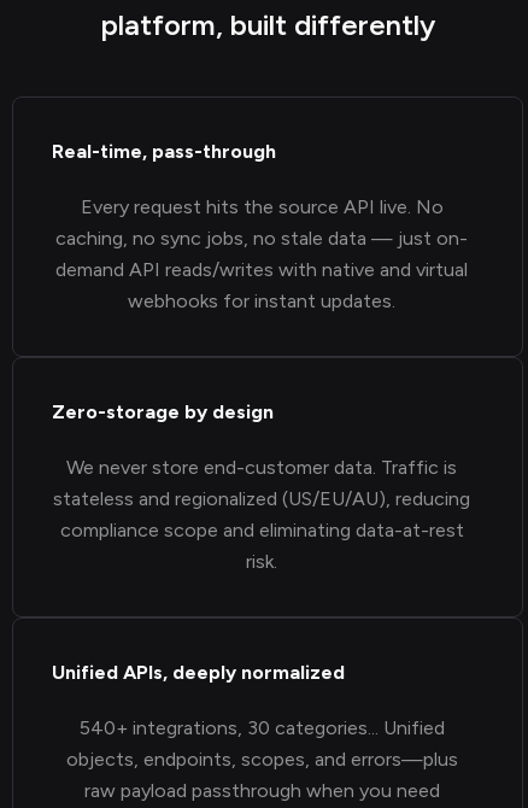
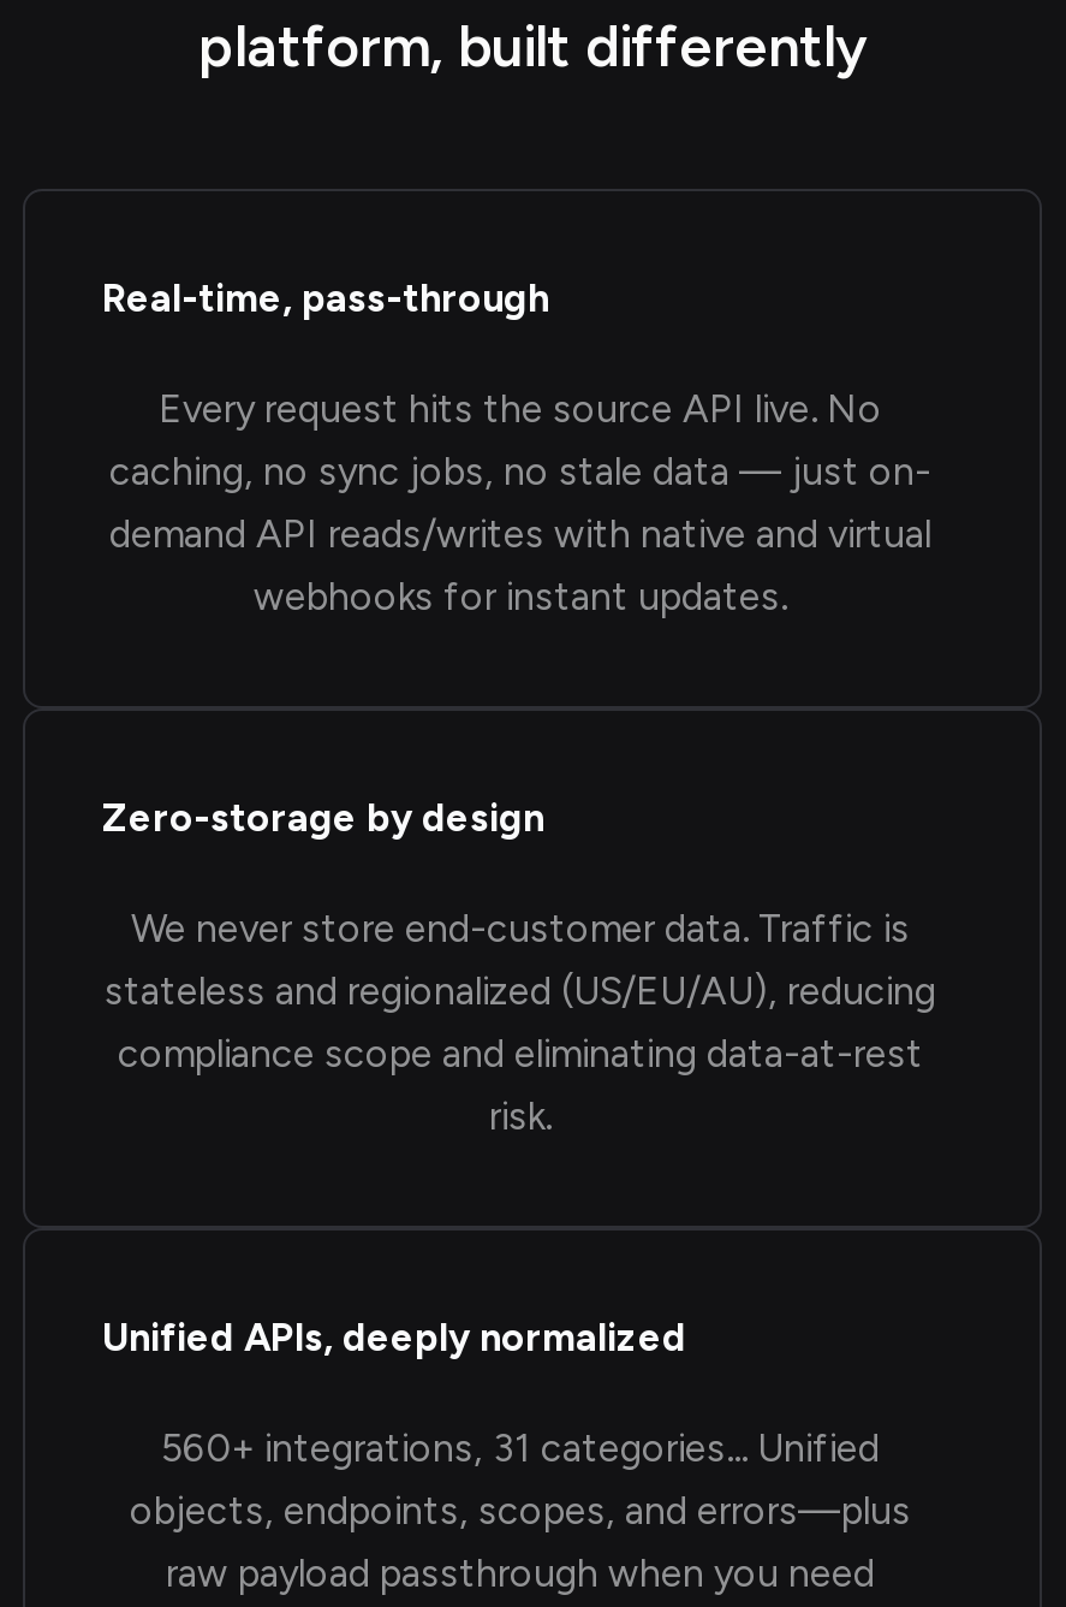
- 540+ integrations, 30 categories... Unified
+ 560+ integrations, 31 categories... Unified
